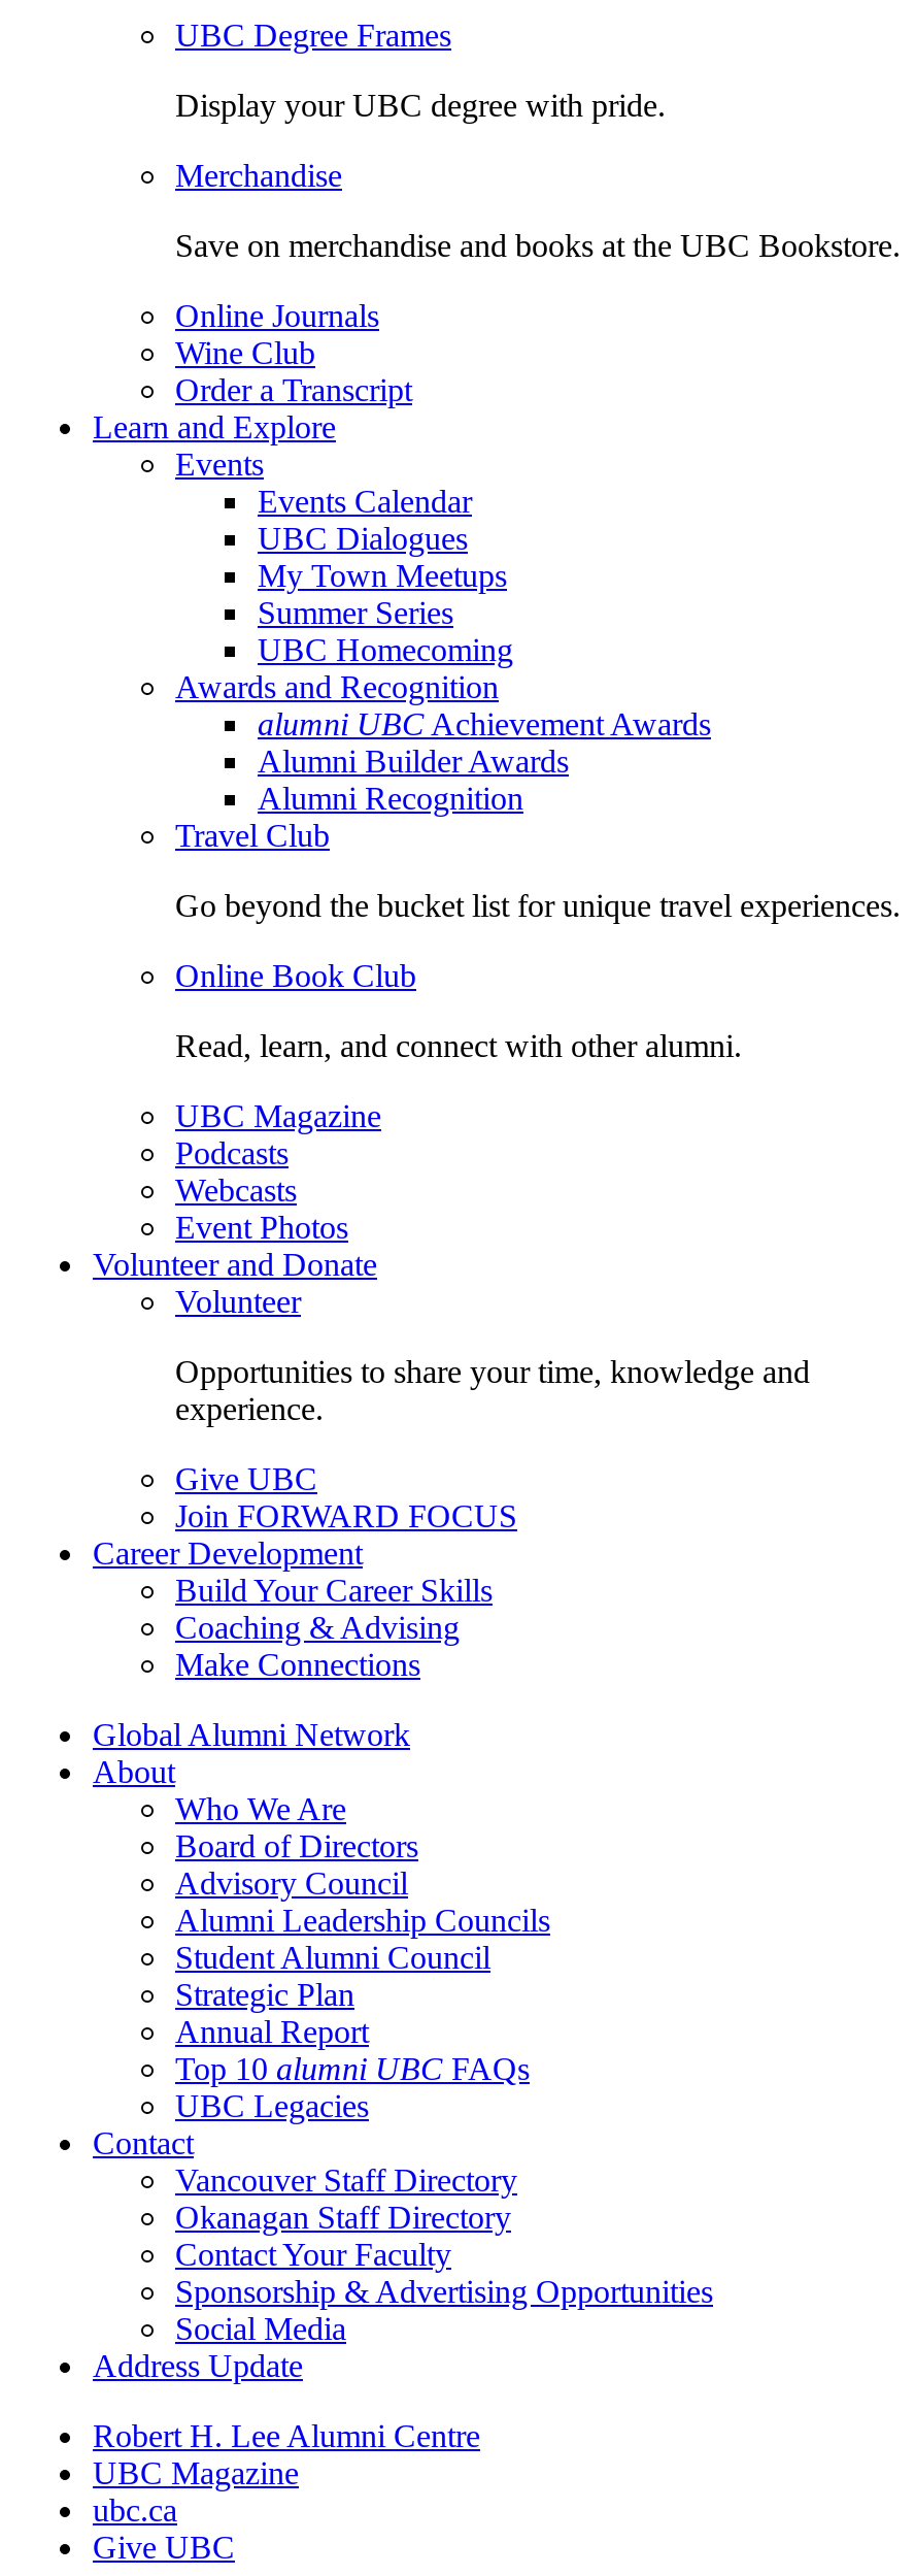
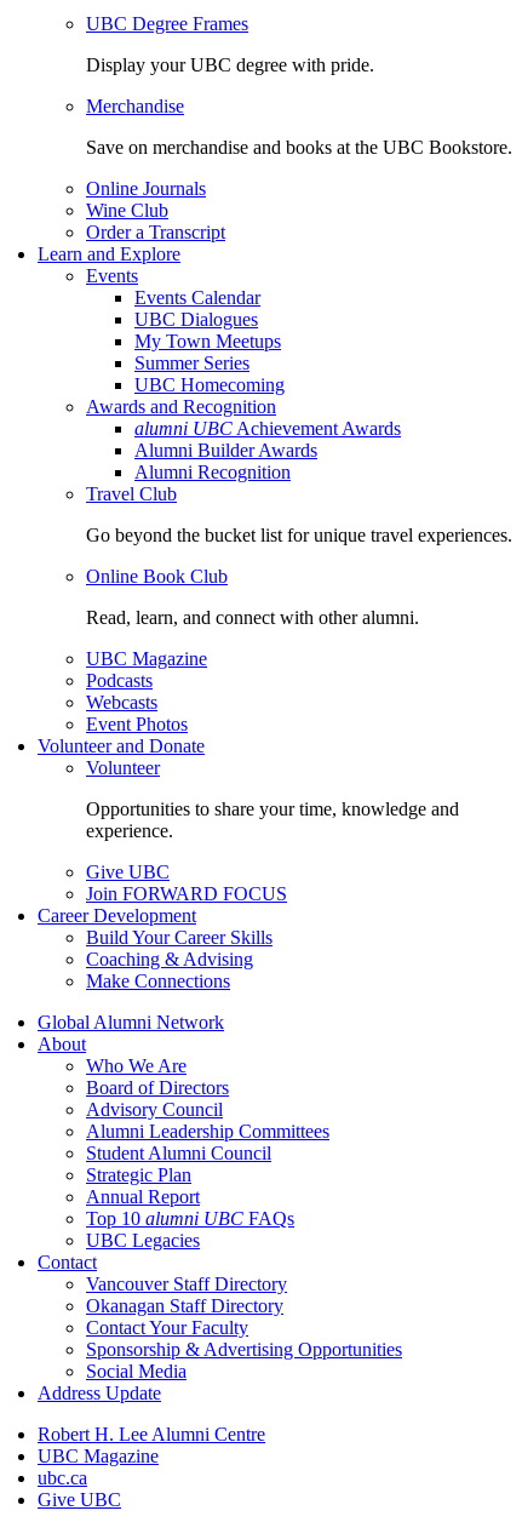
- Alumni Leadership Councils
+ Alumni Leadership Committees
